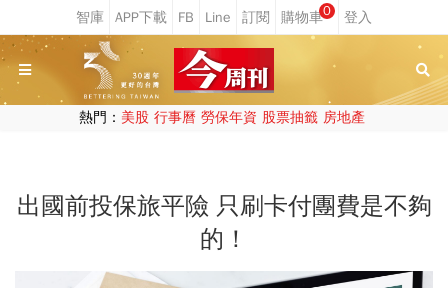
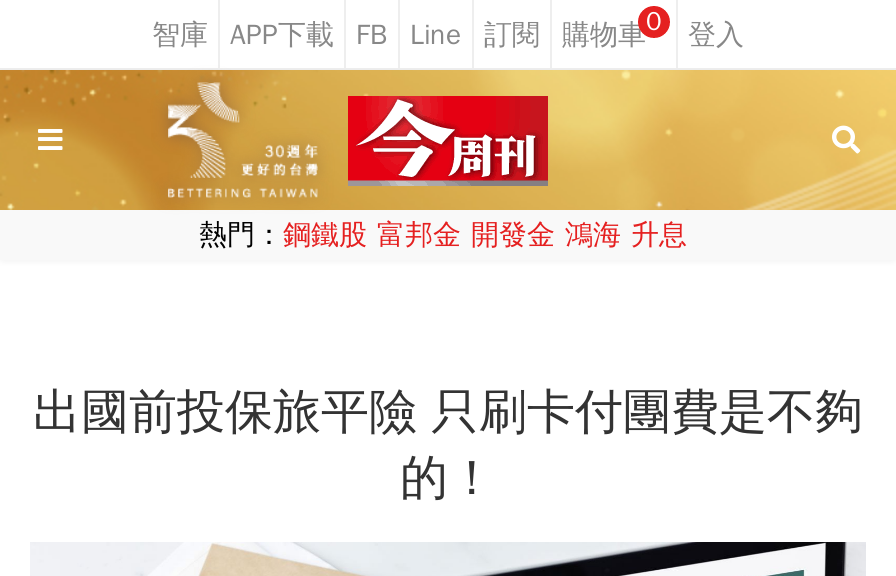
- 熱門：美股 行事曆 勞保年資 股票抽籤 房地產
+ 熱門：鋼鐵股 富邦金 開發金 鴻海 升息
